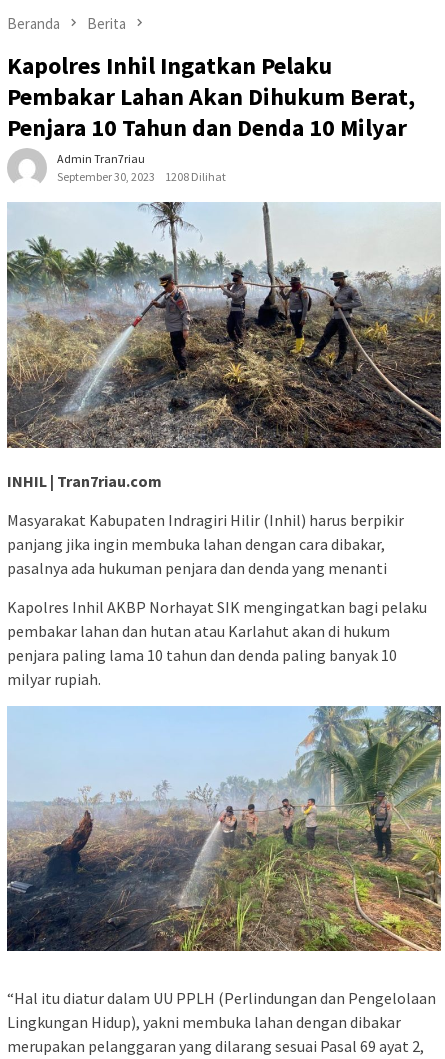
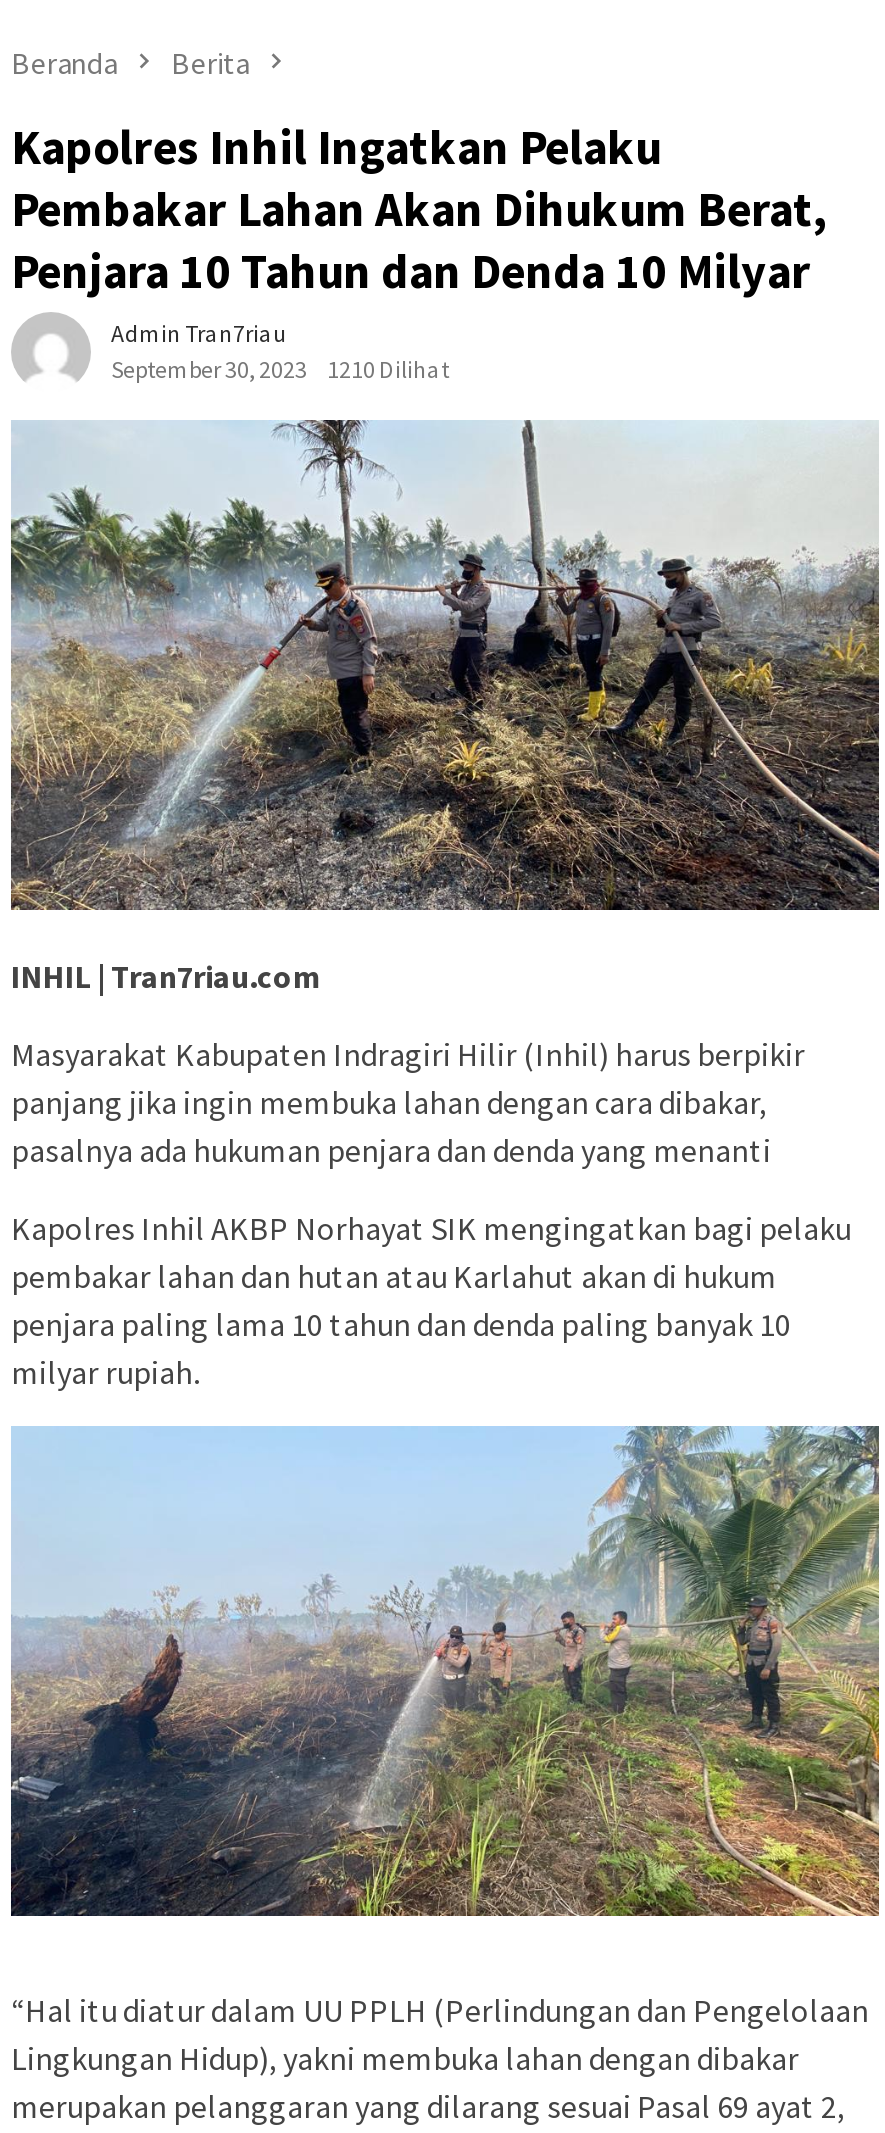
- September 30, 2023 1208 Dilihat
+ September 30, 2023 1210 Dilihat
